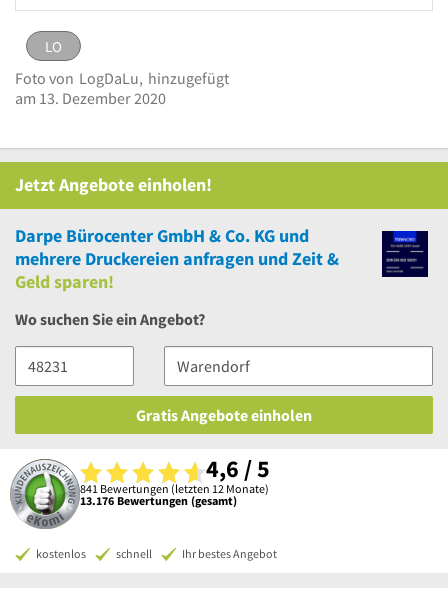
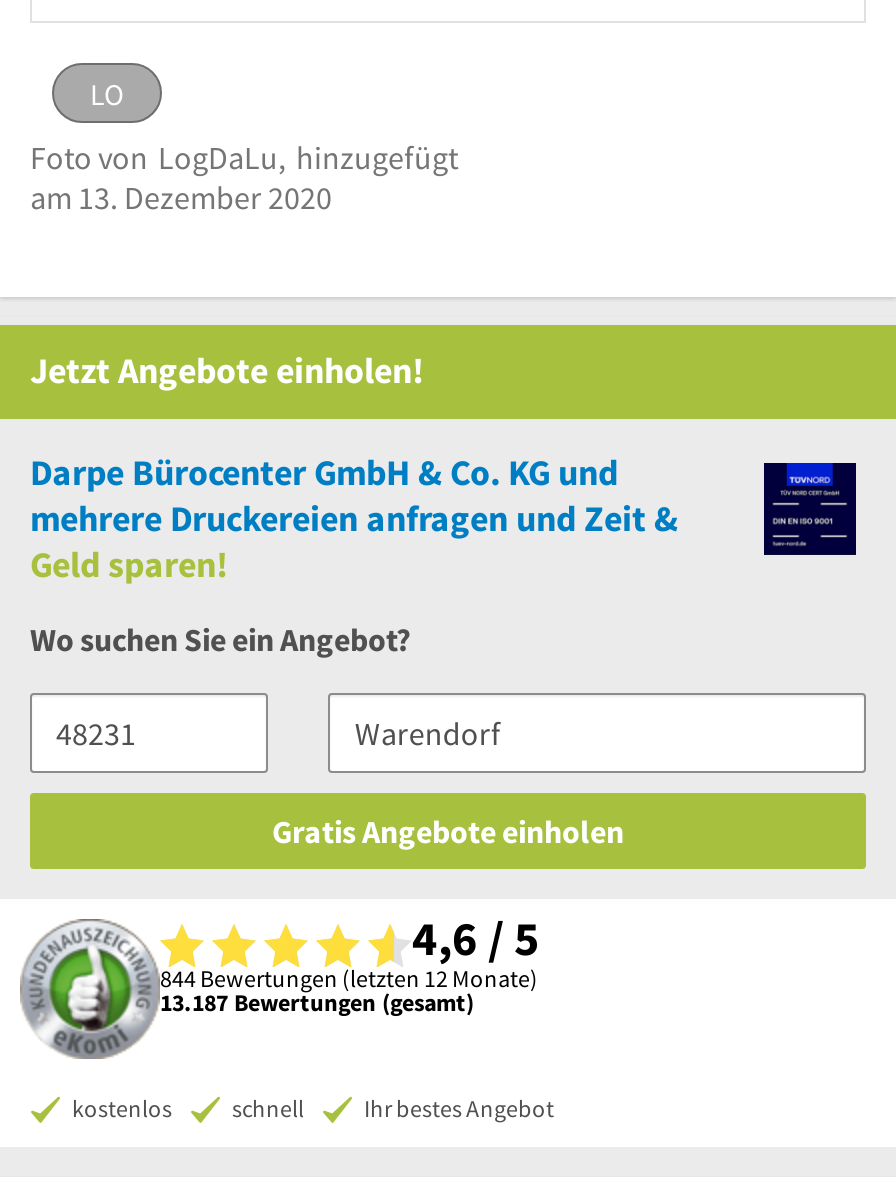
- 841 Bewertungen (letzten 12 Monate)
+ 844 Bewertungen (letzten 12 Monate)

- 13.176 Bewertungen (gesamt)
+ 13.187 Bewertungen (gesamt)
